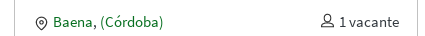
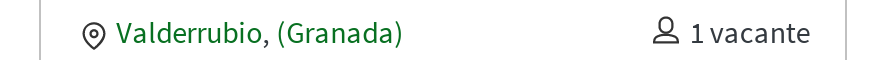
- Baena, (Córdoba)
+ Valderrubio, (Granada)
